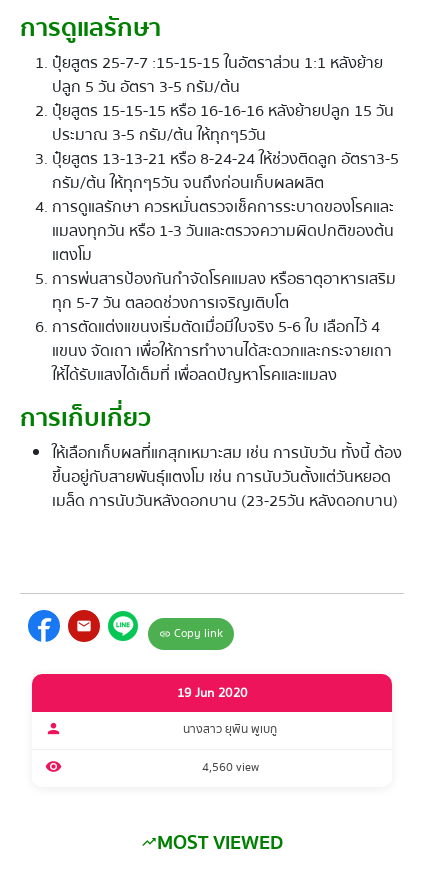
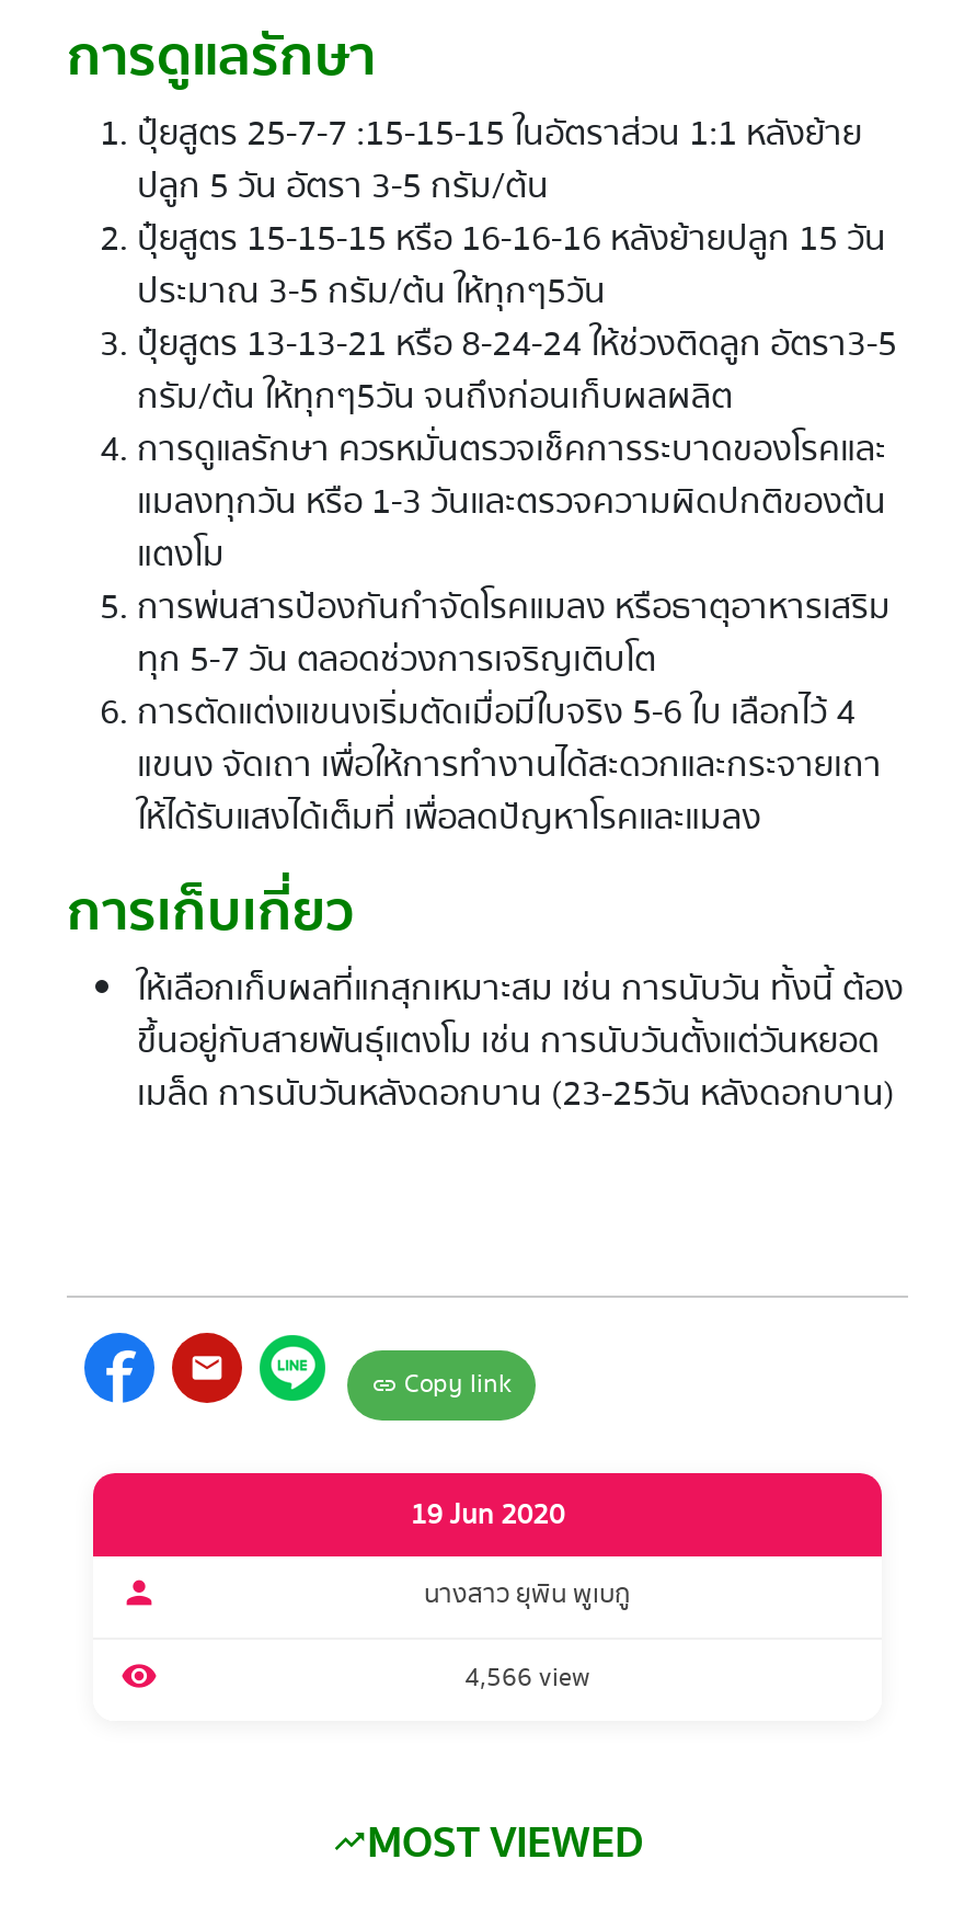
- 4,560 view
+ 4,566 view
